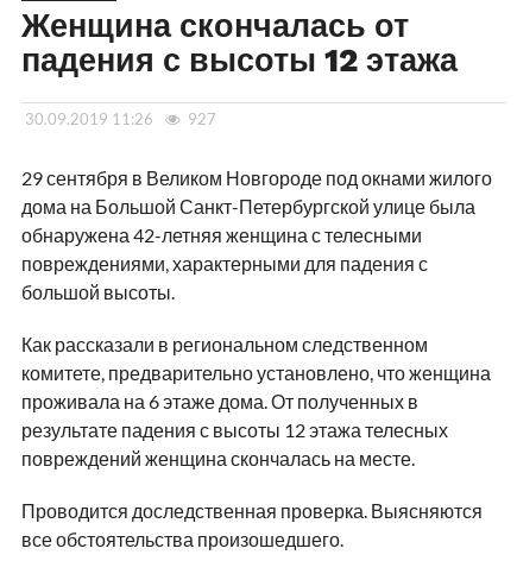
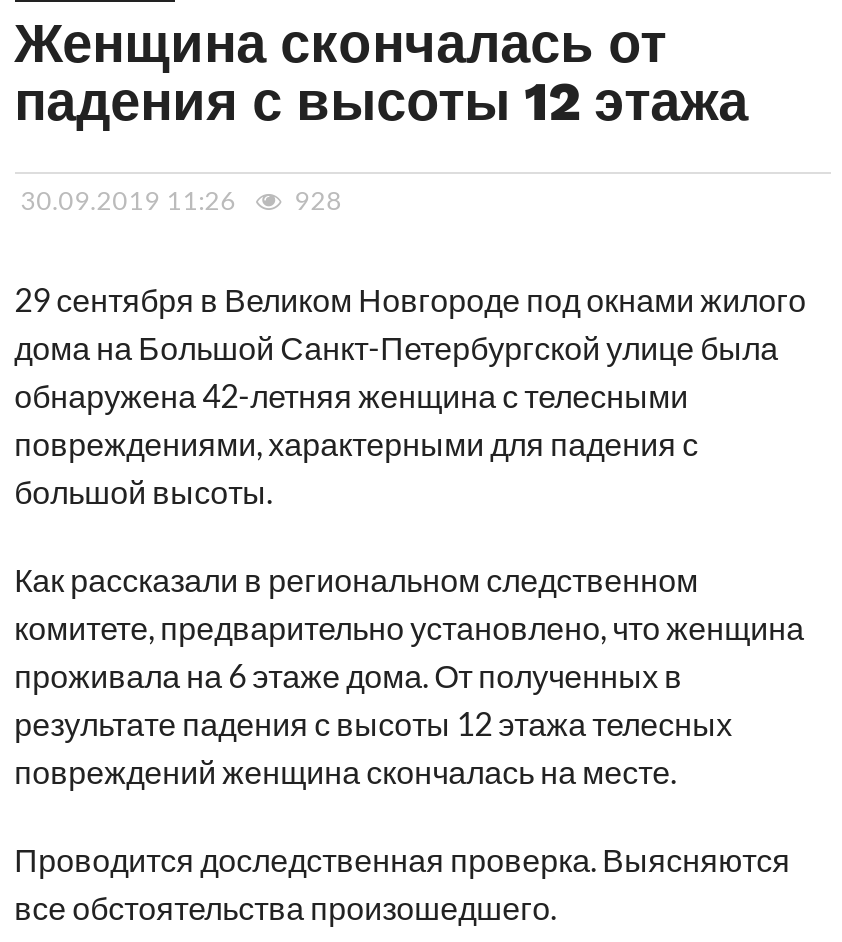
- 30.09.2019 11:26 927
+ 30.09.2019 11:26 928
